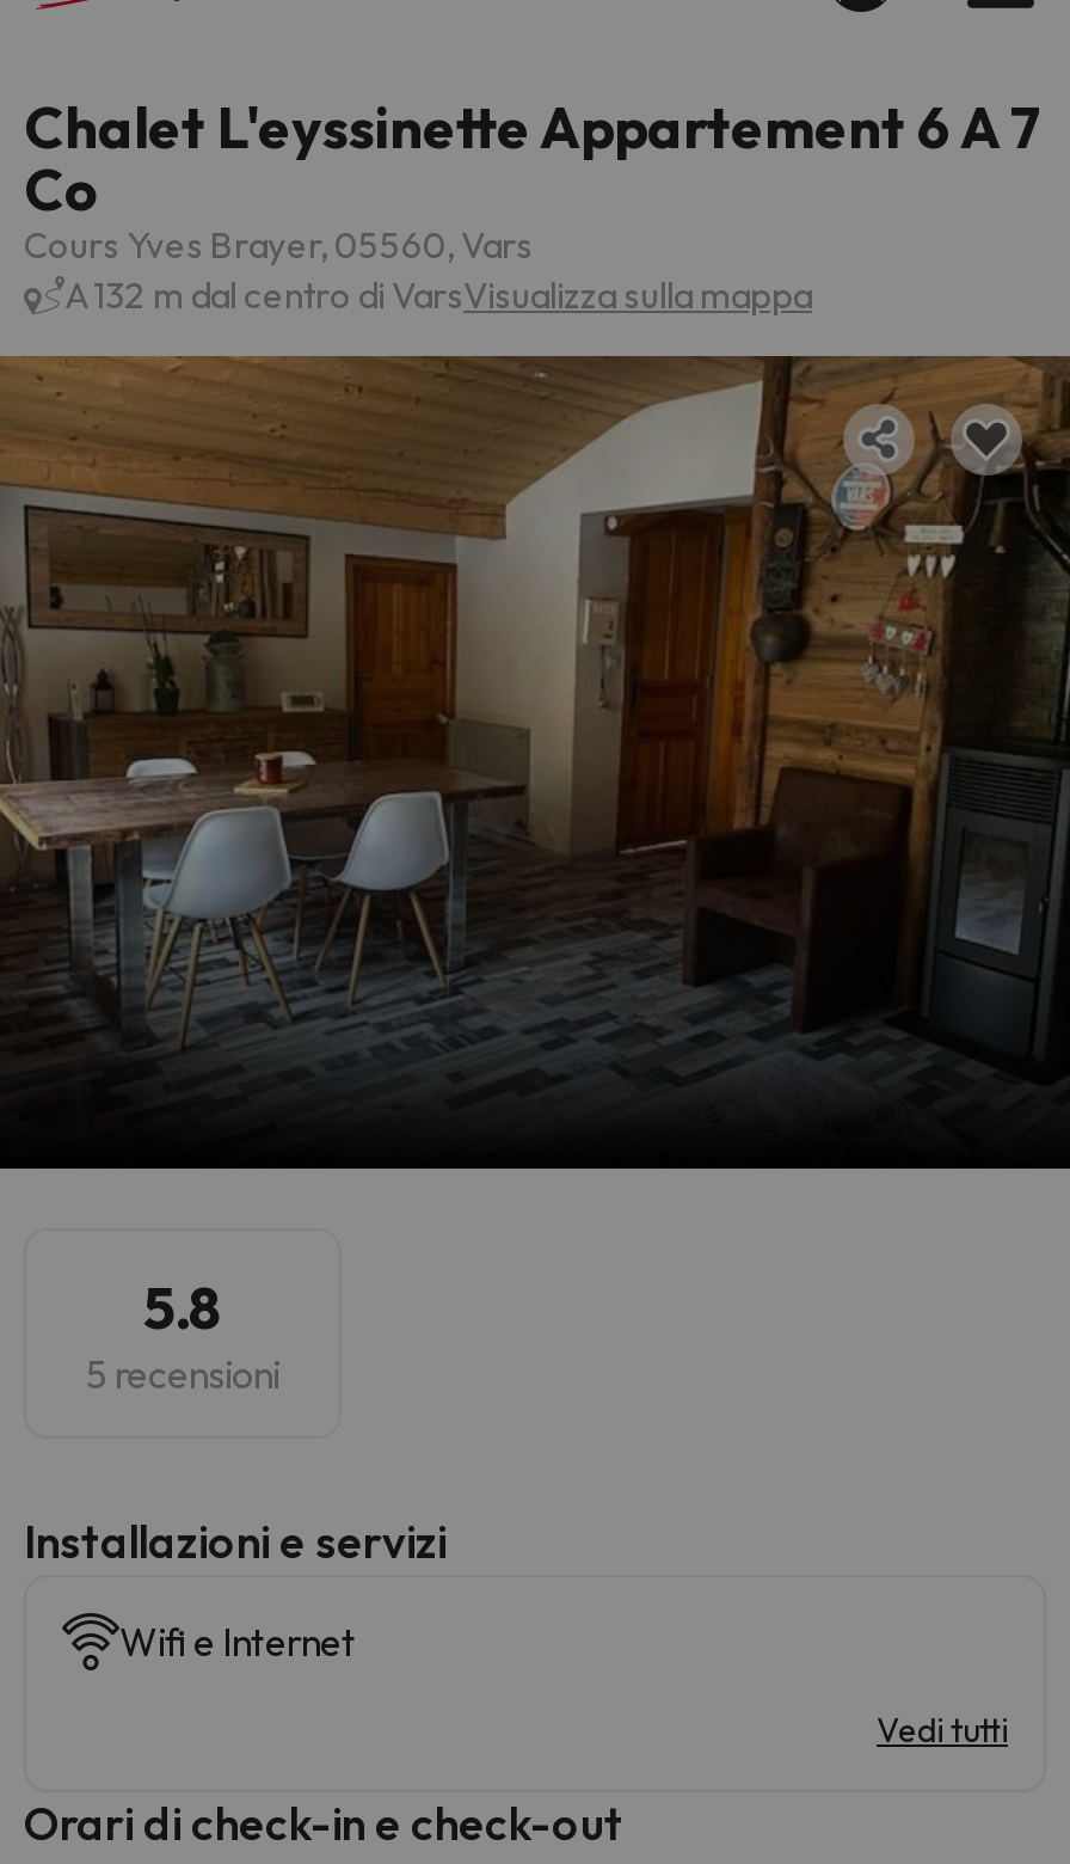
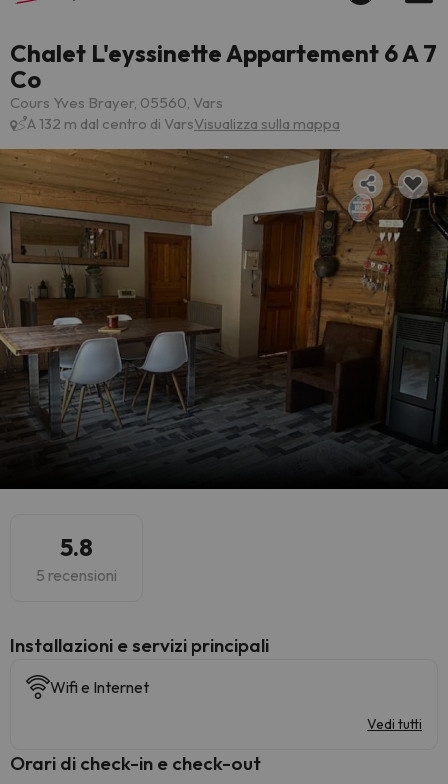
- Installazioni e servizi
+ Installazioni e servizi principali
